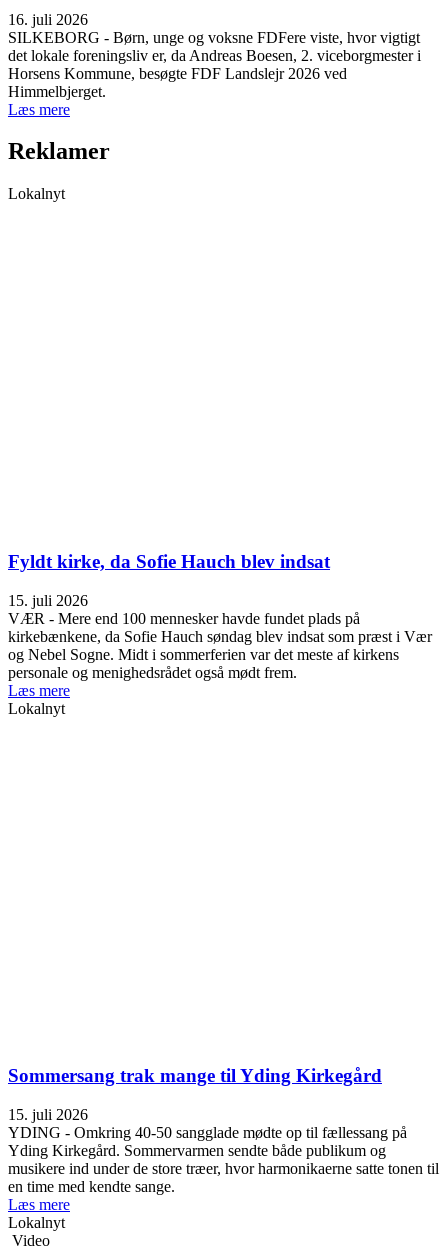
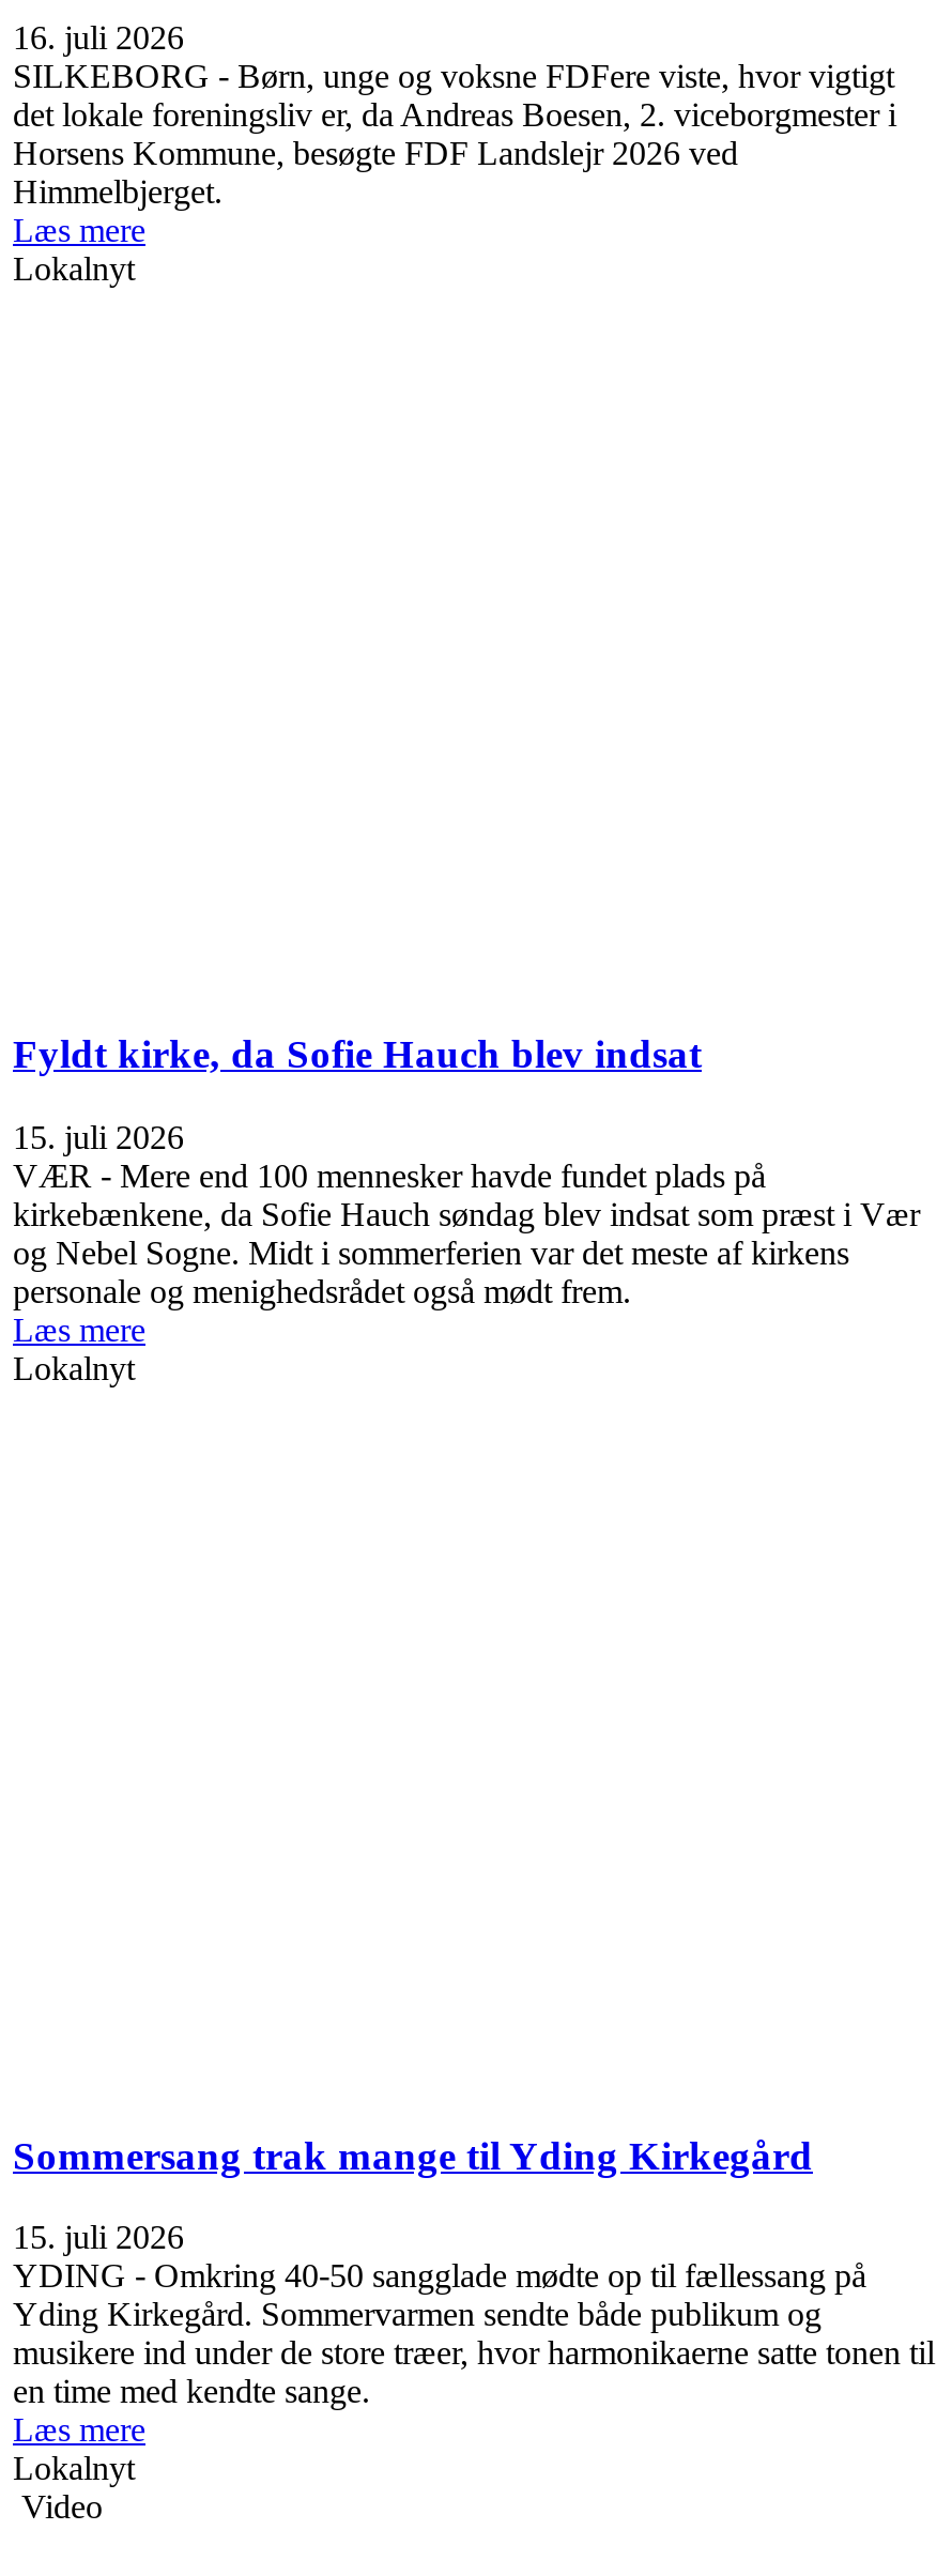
- Reklamer
